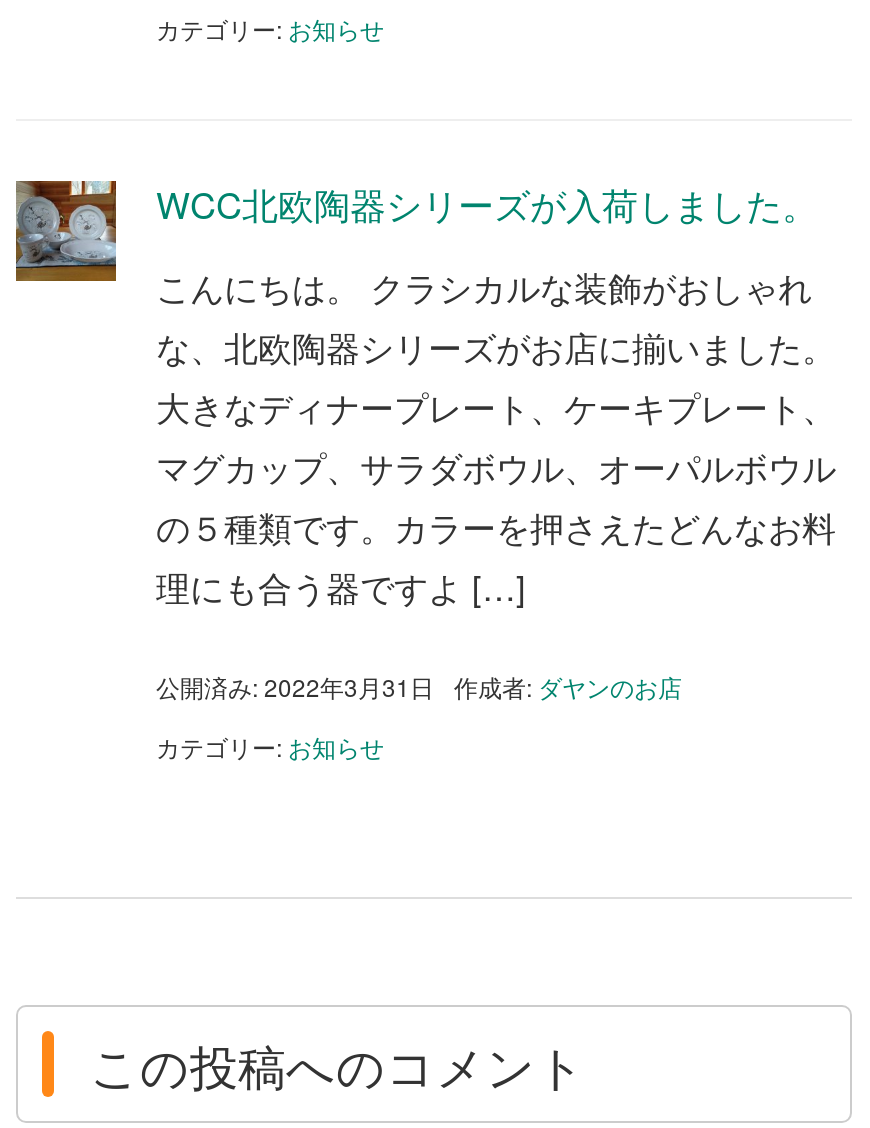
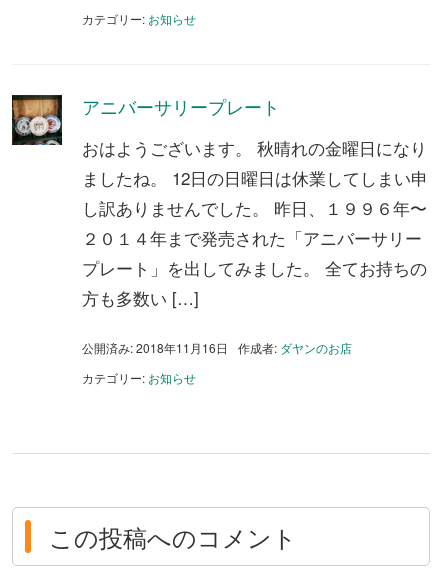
- [image]
- WCC北欧陶器シリーズが入荷しました。
+ [image]
+ アニバーサリープレート

- こんにちは。 クラシカルな装飾がおしゃれ
- な、北欧陶器シリーズがお店に揃いました。
- 大きなディナープレート、ケーキプレート、
- マグカップ、サラダボウル、オーパルボウル
- の５種類です。カラーを押さえたどんなお料
- 理にも合う器ですよ […]
+ おはようございます。 秋晴れの金曜日になり
+ ましたね。 12日の日曜日は休業してしまい申
+ し訳ありませんでした。 昨日、１９９６年〜
+ ２０１４年まで発売された「アニバーサリー
+ プレート」を出してみました。 全てお持ちの
+ 方も多数い […]

- 公開済み: 2022年3月31日 作成者:ダヤンのお店
+ 公開済み: 2018年11月16日 作成者:ダヤンのお店
